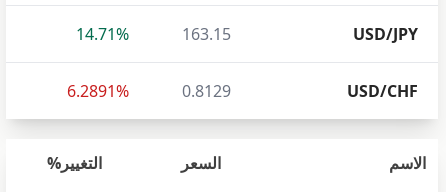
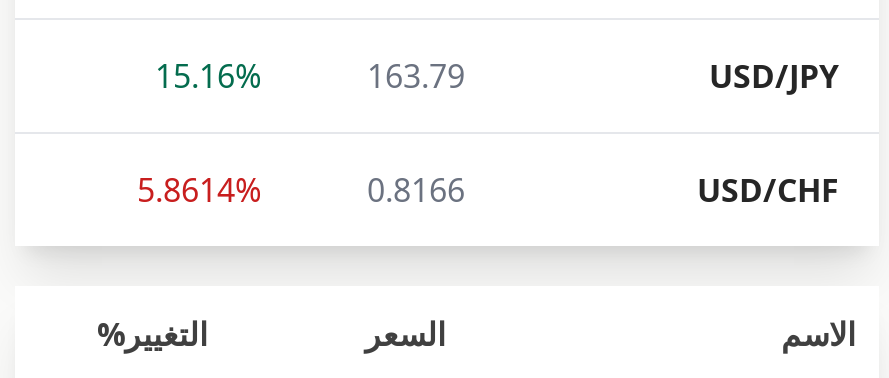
- 14.71%
+ 15.16%

- 163.15
+ 163.79

- 6.2891%
+ 5.8614%

- 0.8129
+ 0.8166
